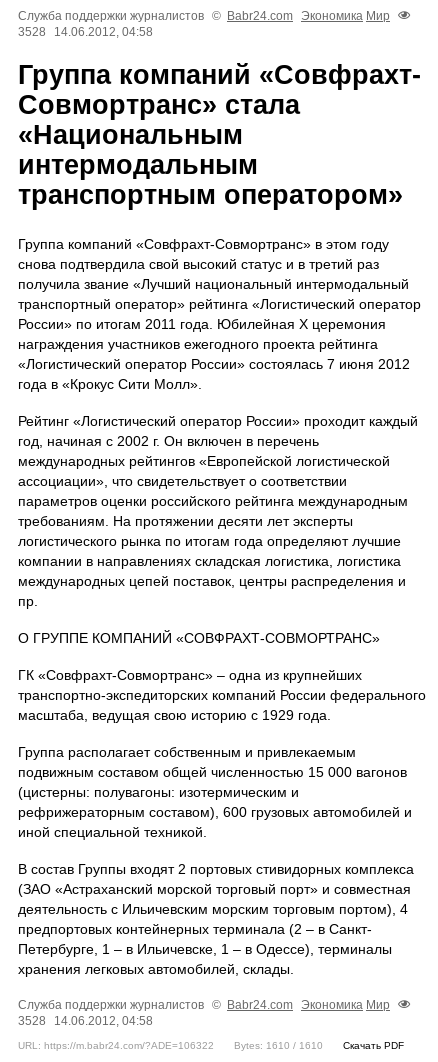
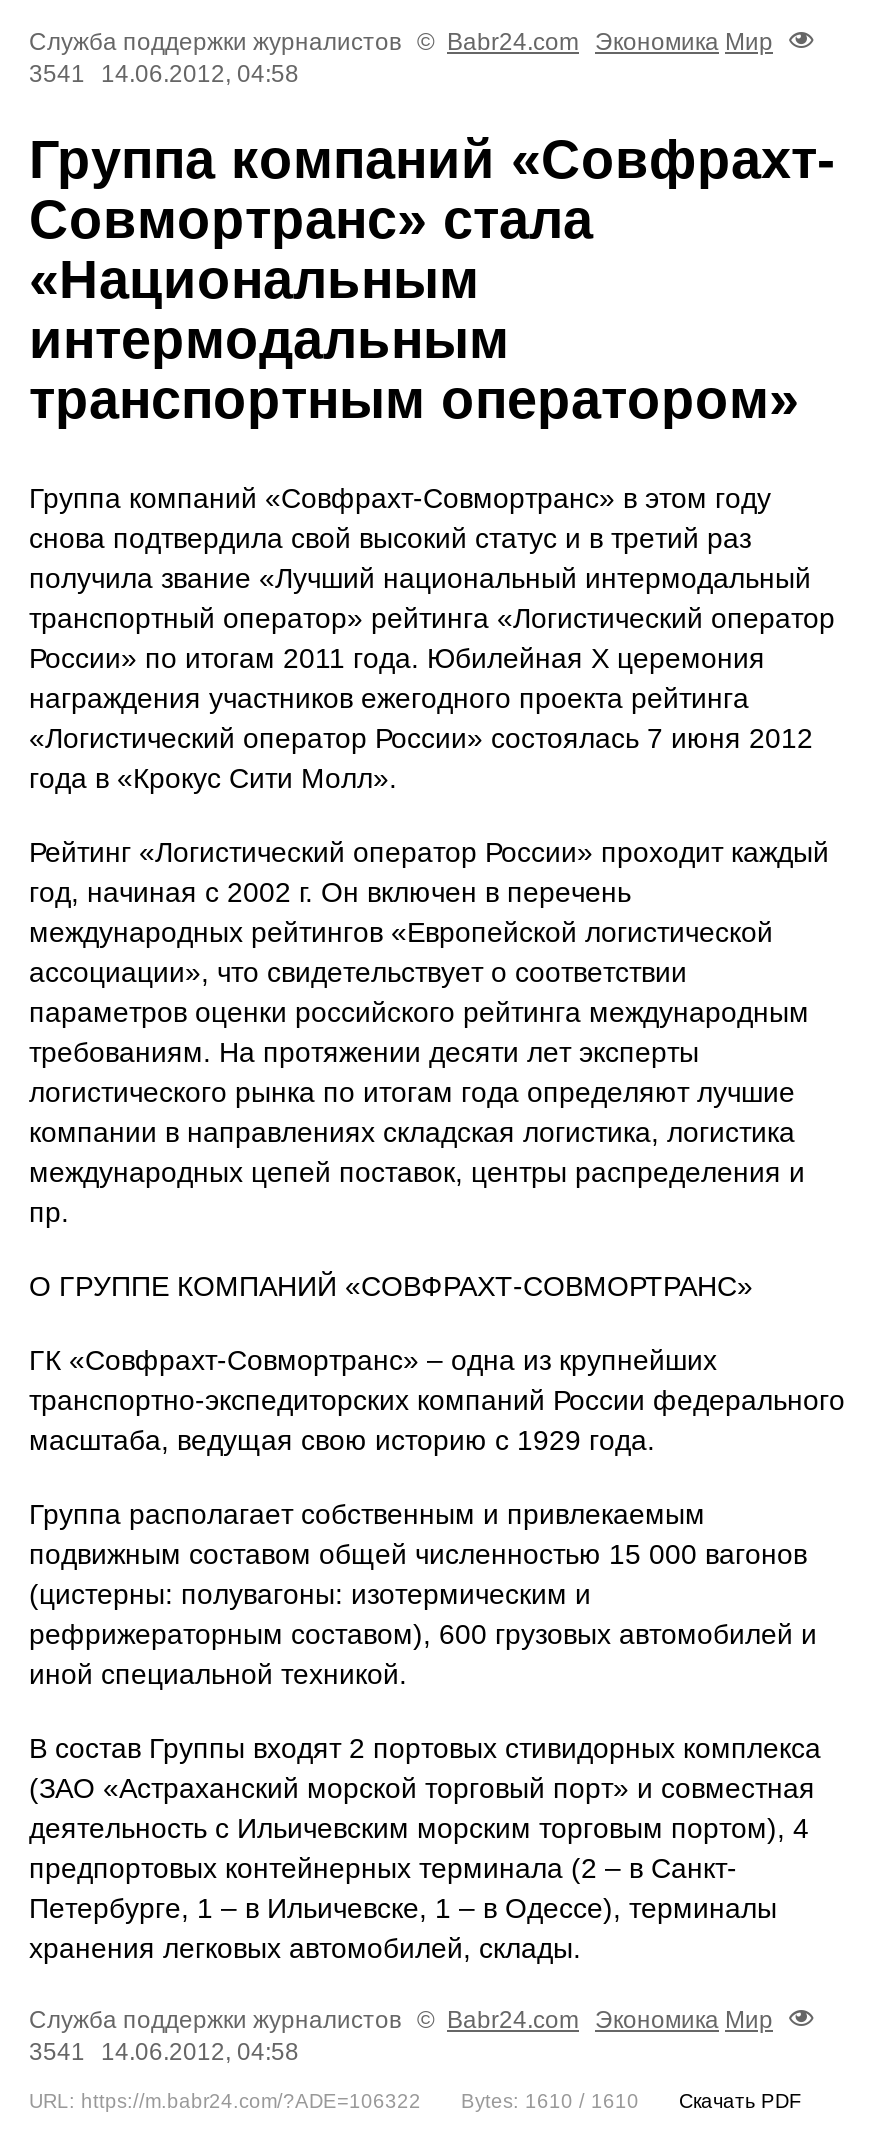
- 3528 14.06.2012, 04:58
+ 3541 14.06.2012, 04:58

- 3528 14.06.2012, 04:58
+ 3541 14.06.2012, 04:58
